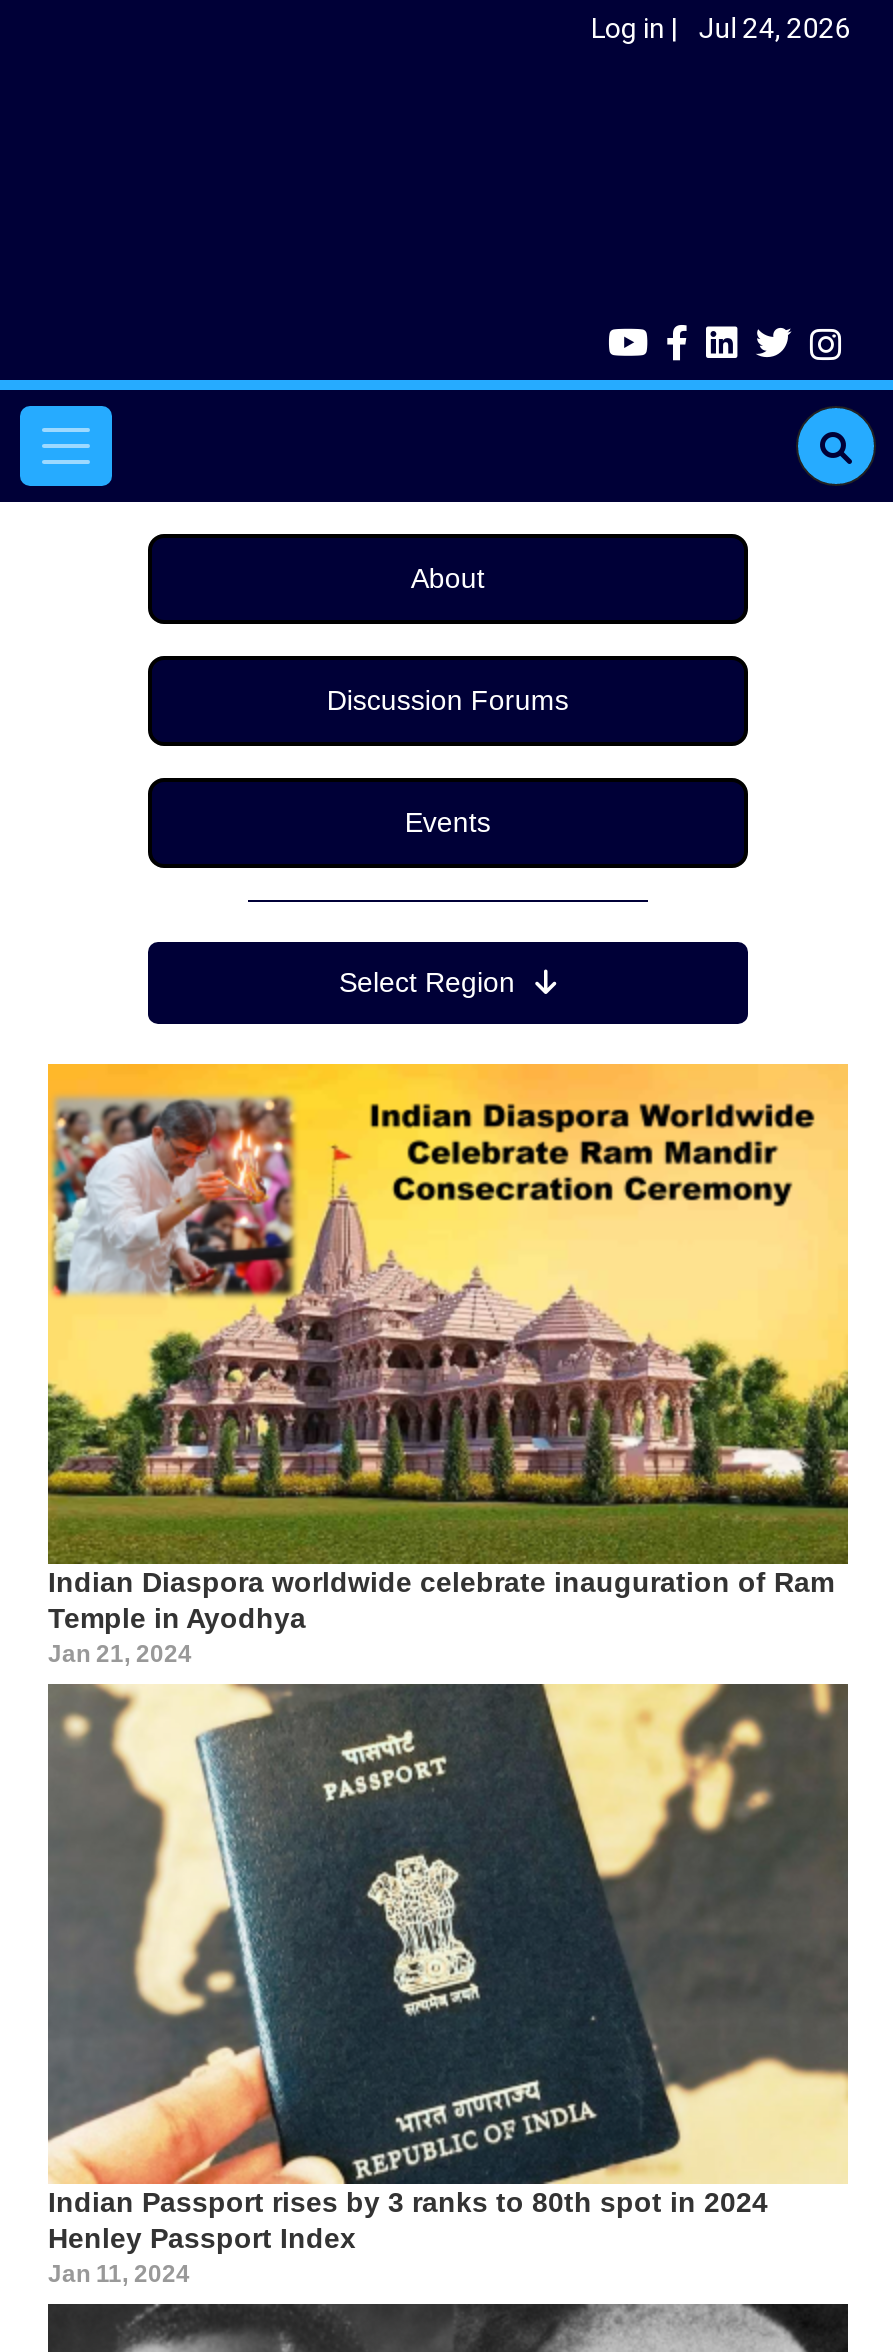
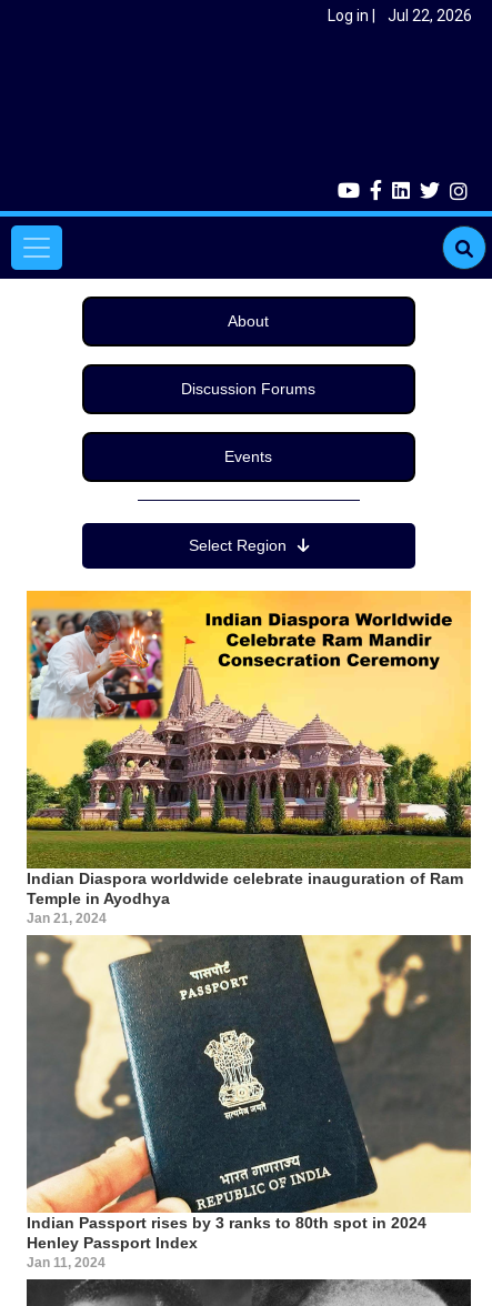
- Log in Jul 24, 2026
+ Log in Jul 22, 2026
